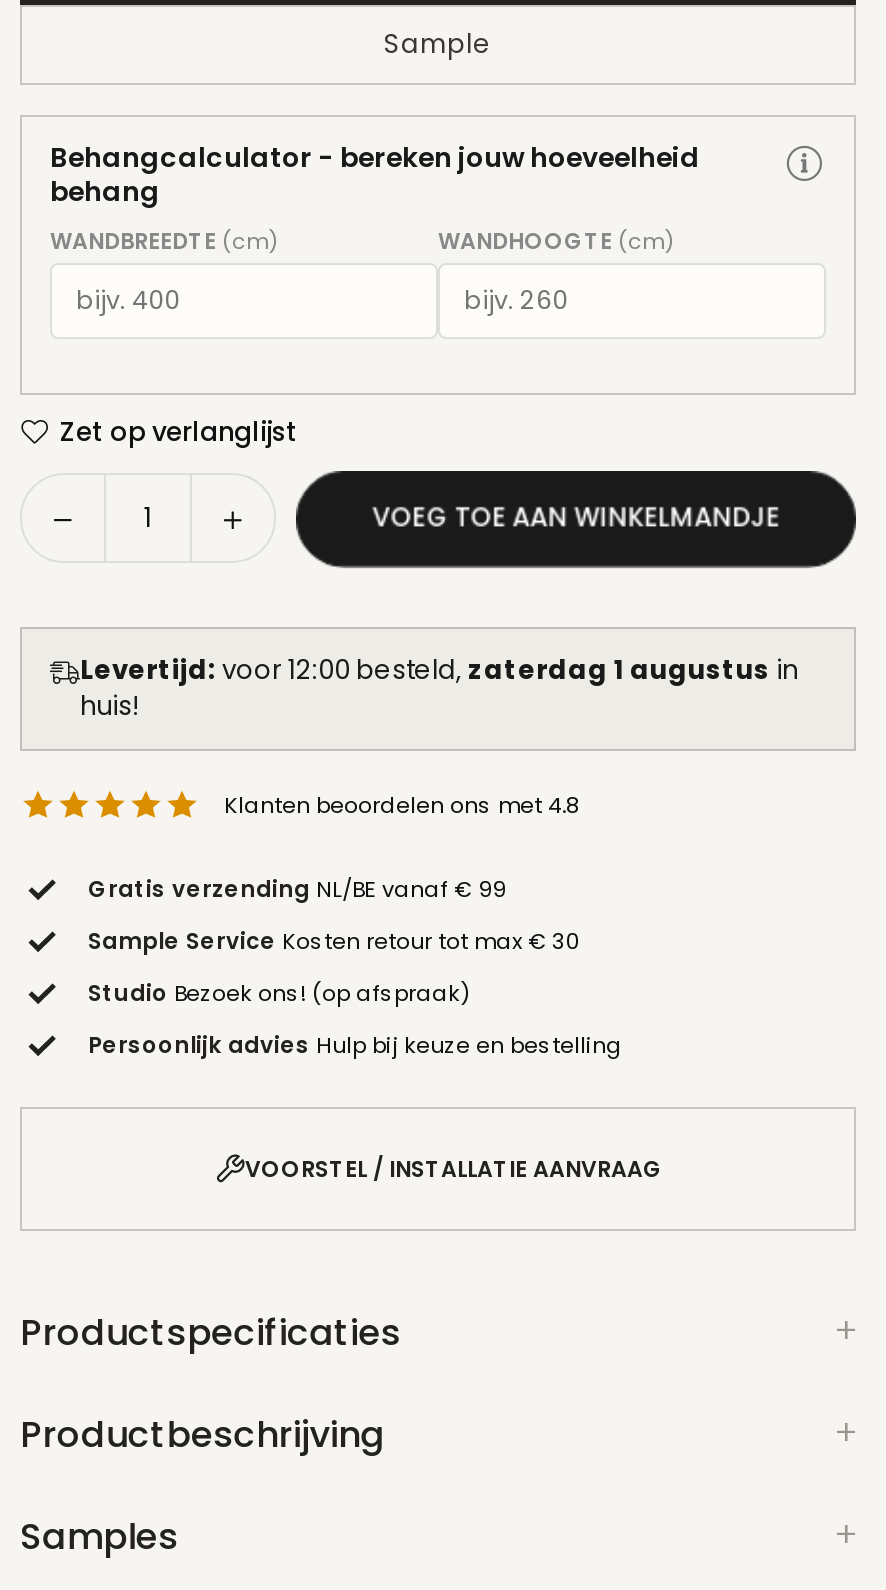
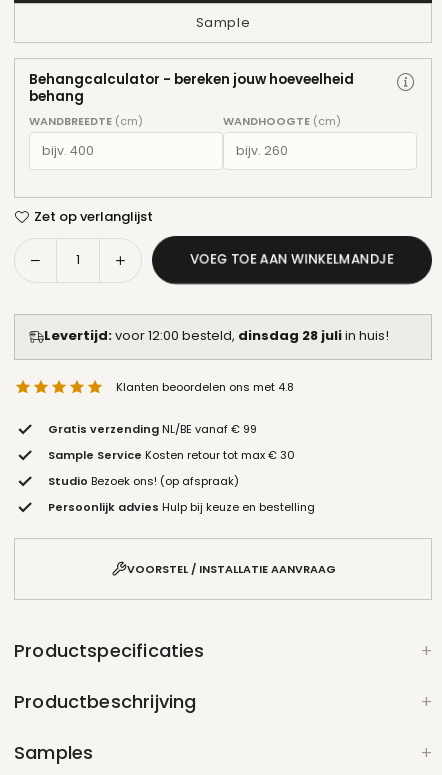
- Levertijd: voor 12:00 besteld, zaterdag 1 augustus in
- huis!
+ Levertijd: voor 12:00 besteld, dinsdag 28 juli in huis!
